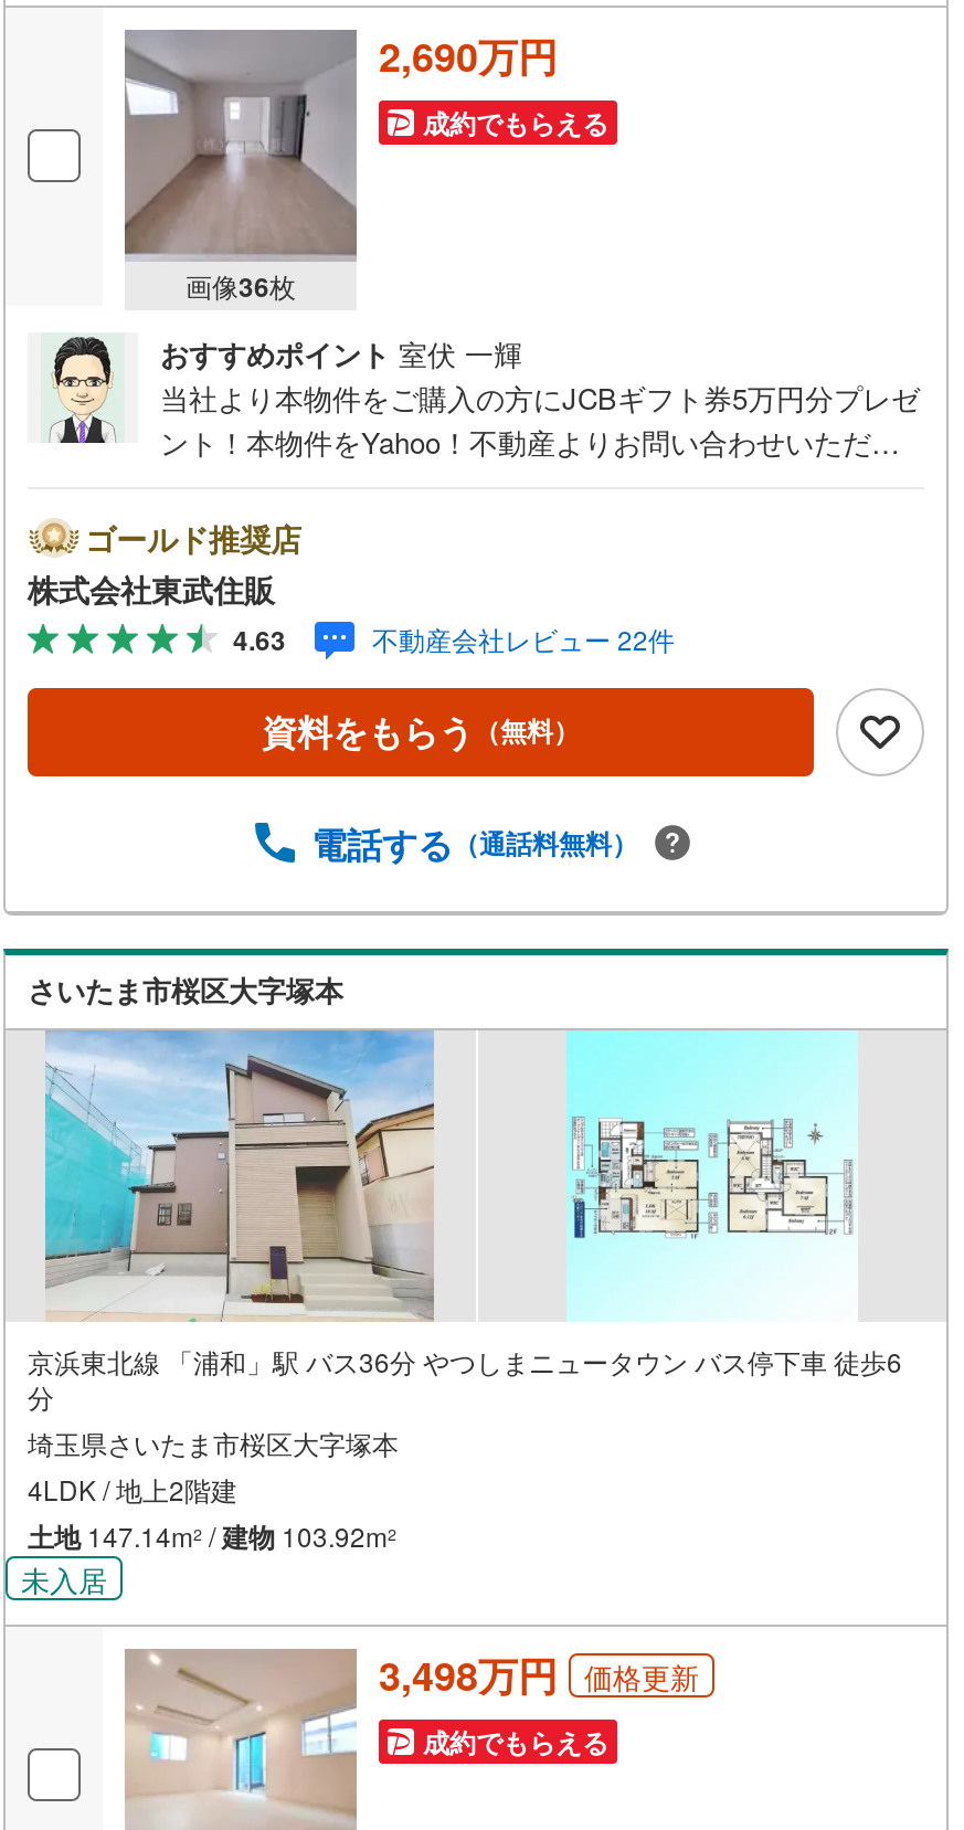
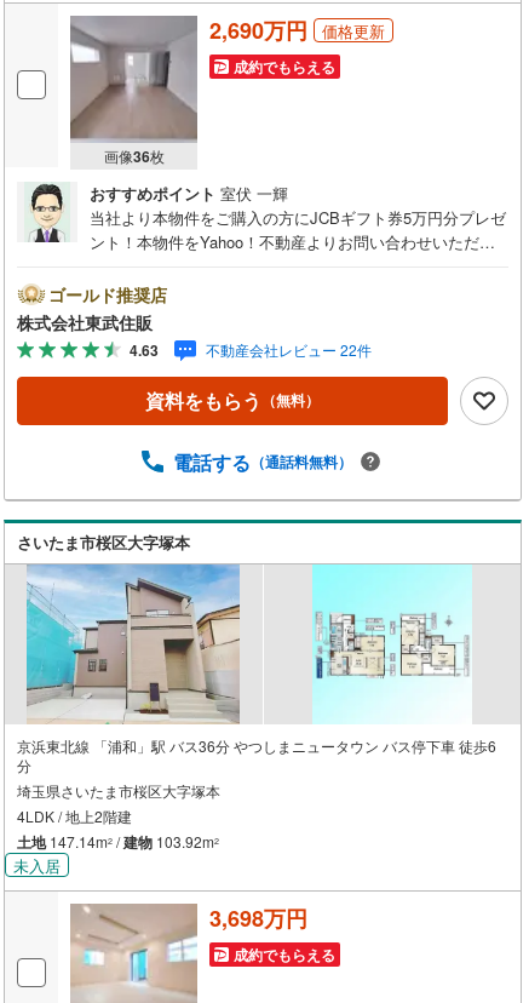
+ 価格更新

- 3,498万円
- 価格更新
+ 3,698万円
